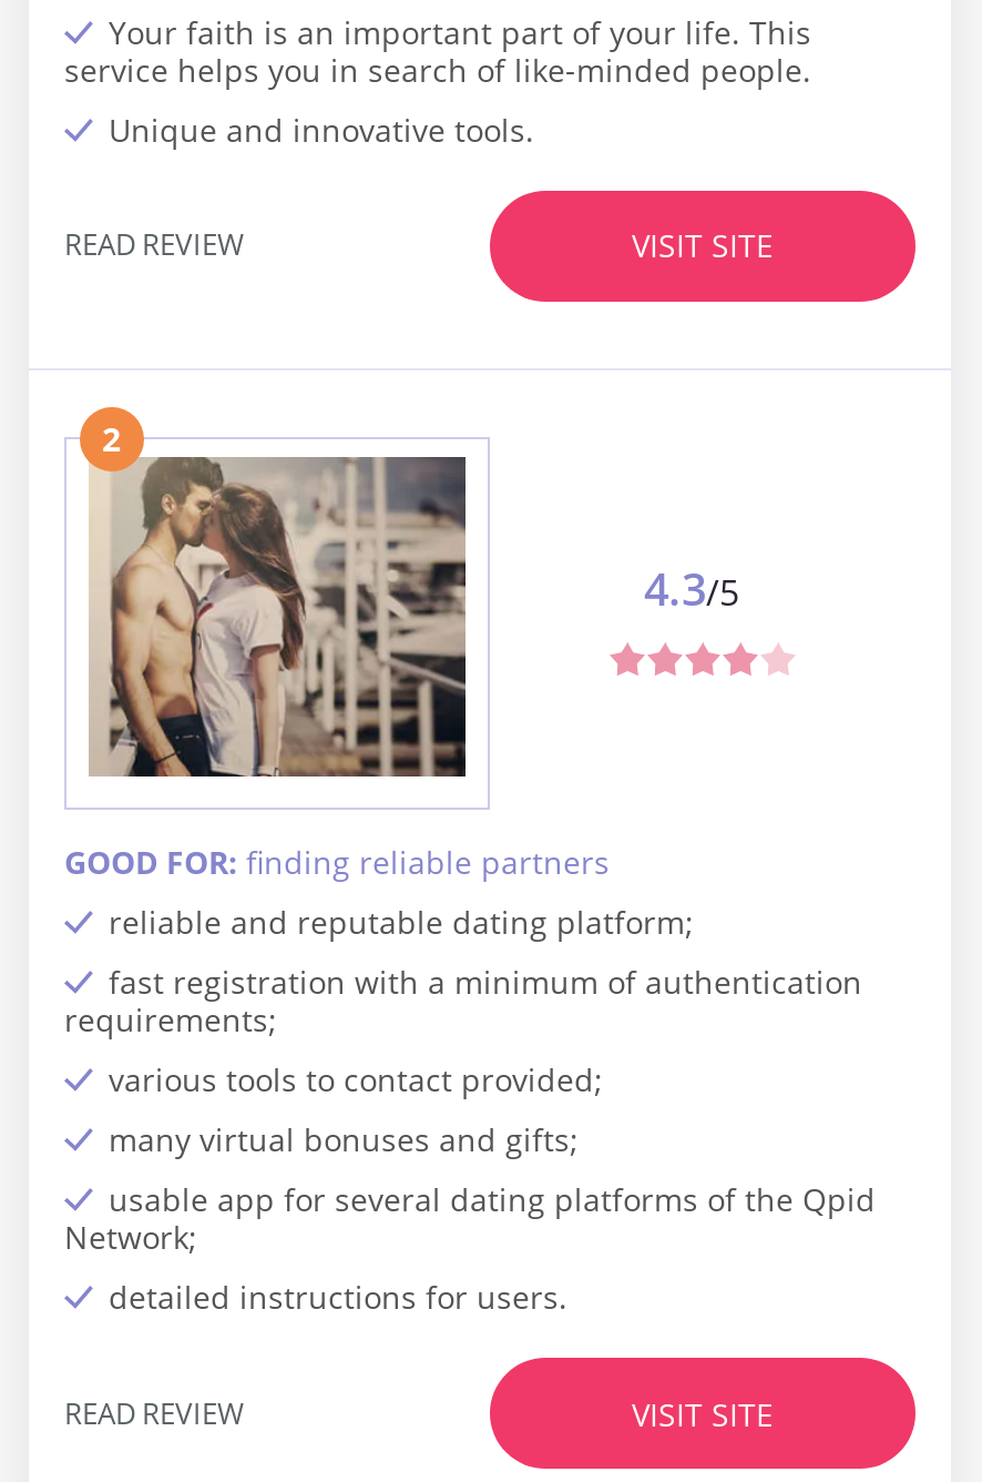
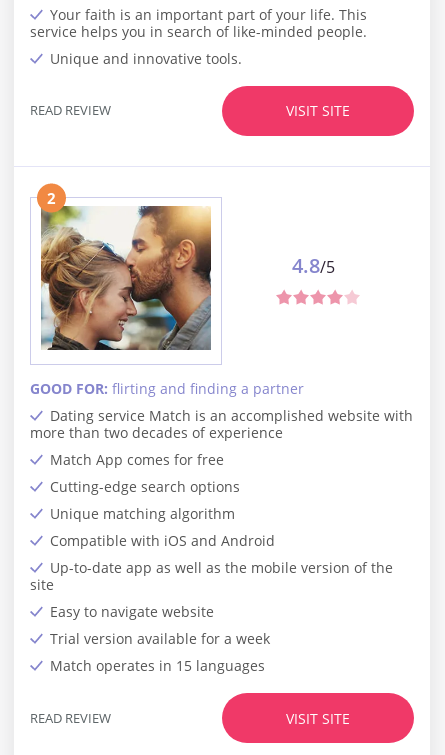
- [image]
+ [image]

- 4.3/5
+ 4.8/5

- GOOD FOR: finding reliable partners
+ GOOD FOR: flirting and finding a partner

- reliable and reputable dating platform;
- fast registration with a minimum of authentication
- requirements;
- various tools to contact provided;
- many virtual bonuses and gifts;
- usable app for several dating platforms of the Qpid
- Network;
- detailed instructions for users.
+ Dating service Match is an accomplished website with
+ more than two decades of experience
+ Match App comes for free
+ Cutting-edge search options
+ Unique matching algorithm
+ Compatible with iOS and Android
+ Up-to-date app as well as the mobile version of the
+ site
+ Easy to navigate website
+ Trial version available for a week
+ Match operates in 15 languages
